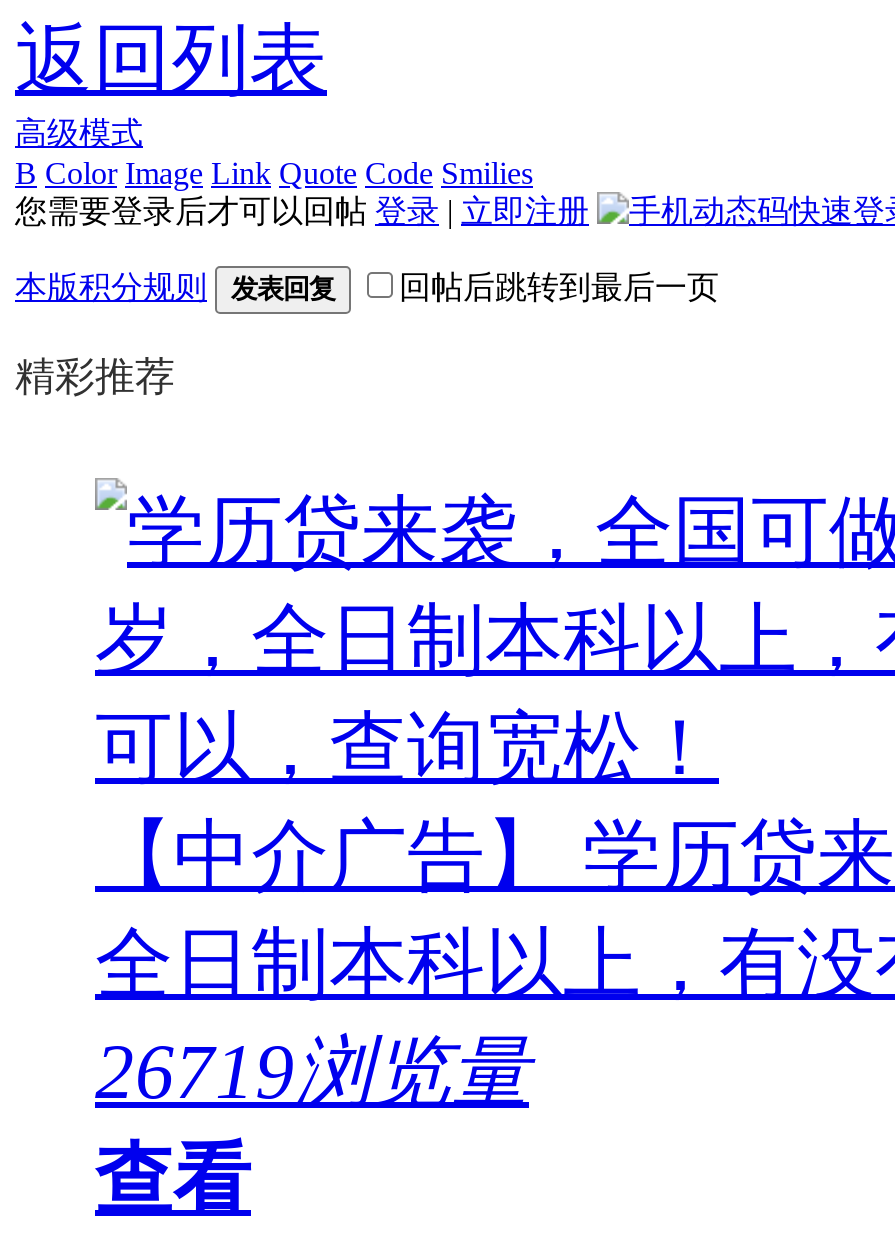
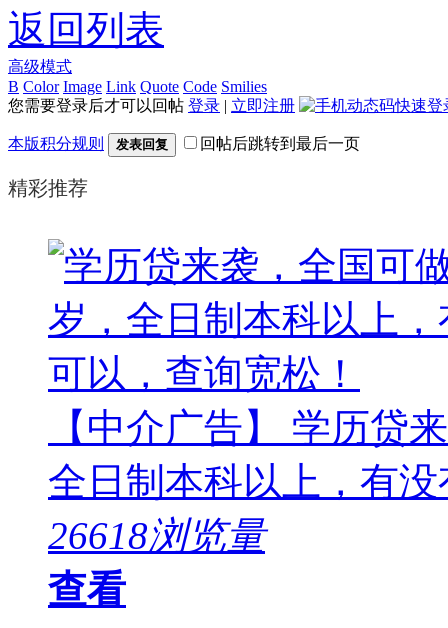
- 26719浏览量
+ 26618浏览量
